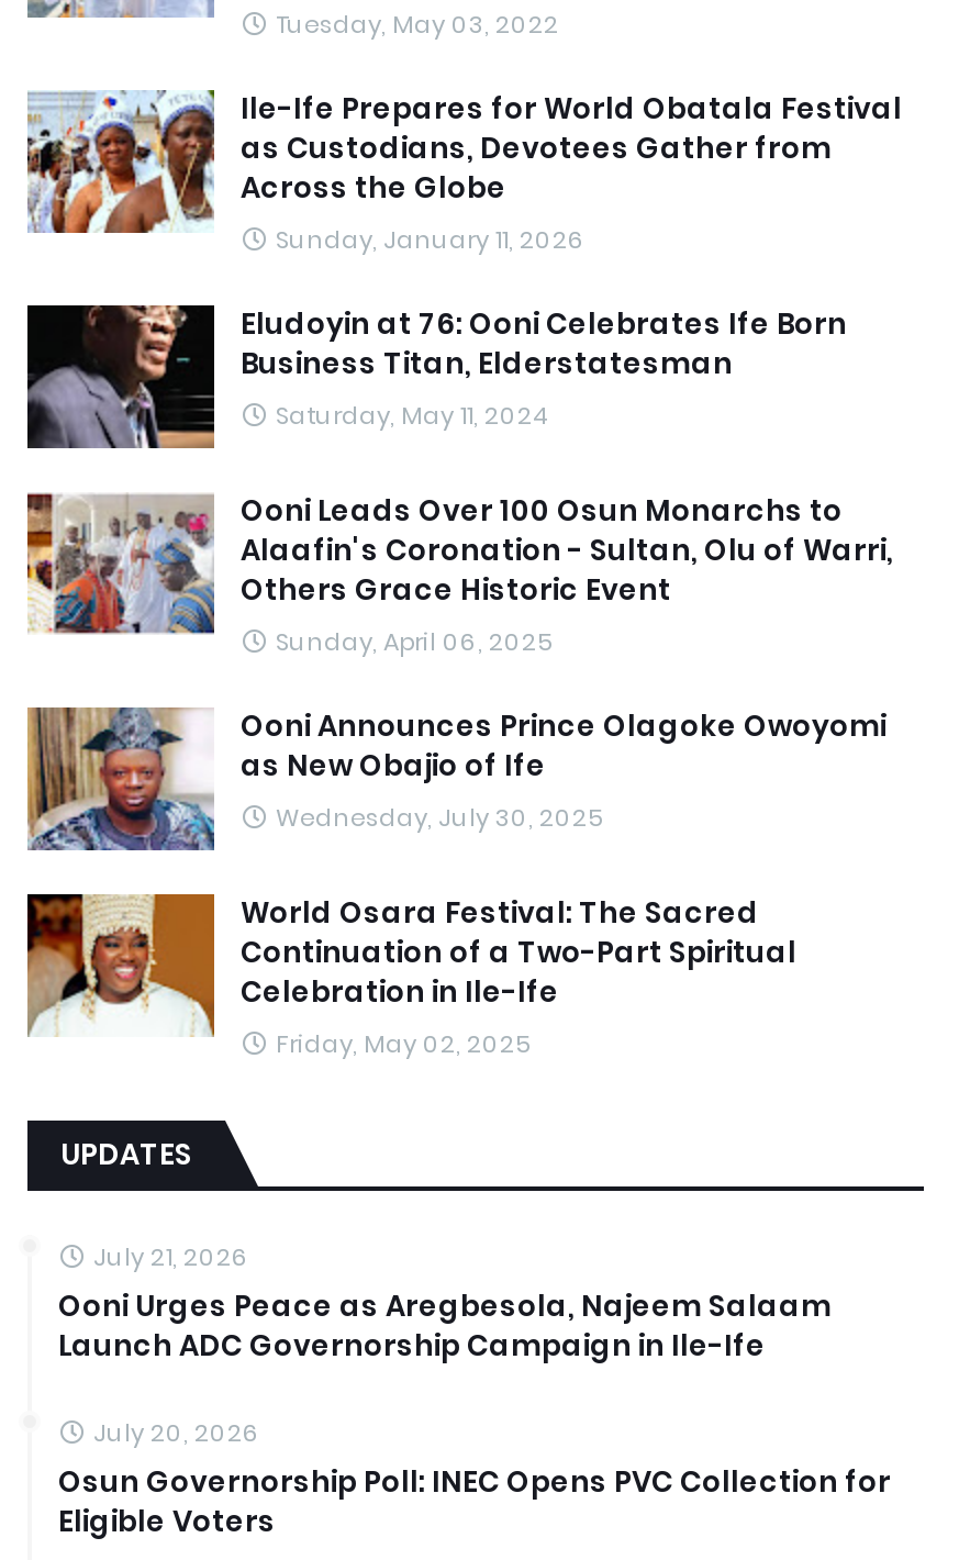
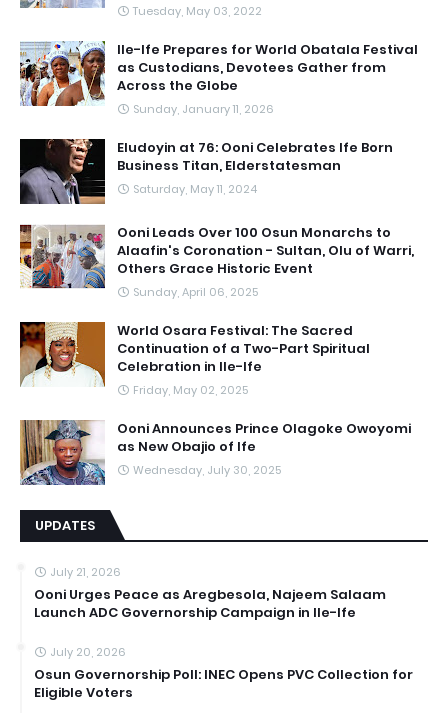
moved down: [image] | Ooni Announces Prince Olagoke Owoyomi | as New Obajio of Ife | Wednesday, July 30, 2025

moved up: [image] | World Osara Festival: The Sacred | Continuation of a Two-Part Spiritual | Celebration in Ile-Ife | Friday, May 02, 2025
